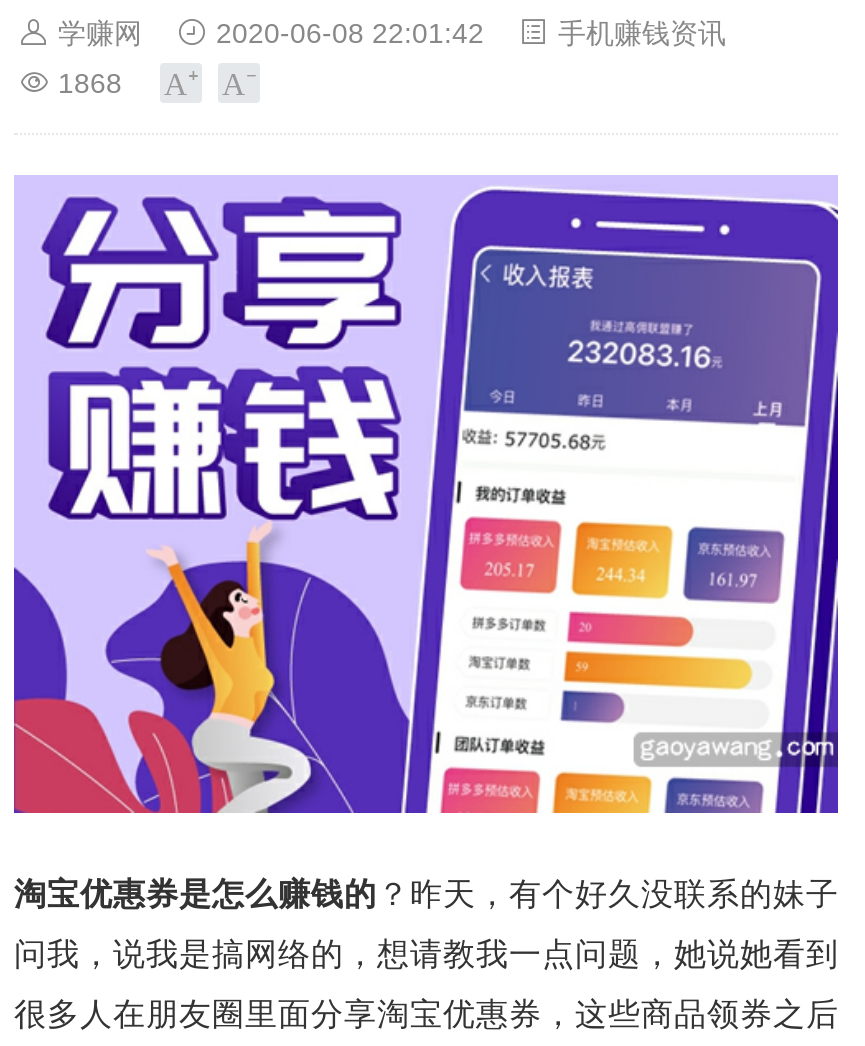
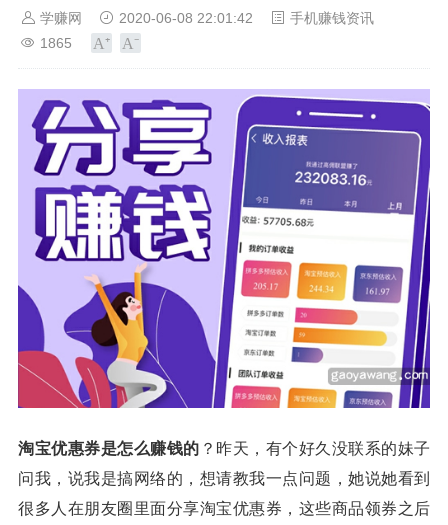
- 1868
+ 1865
